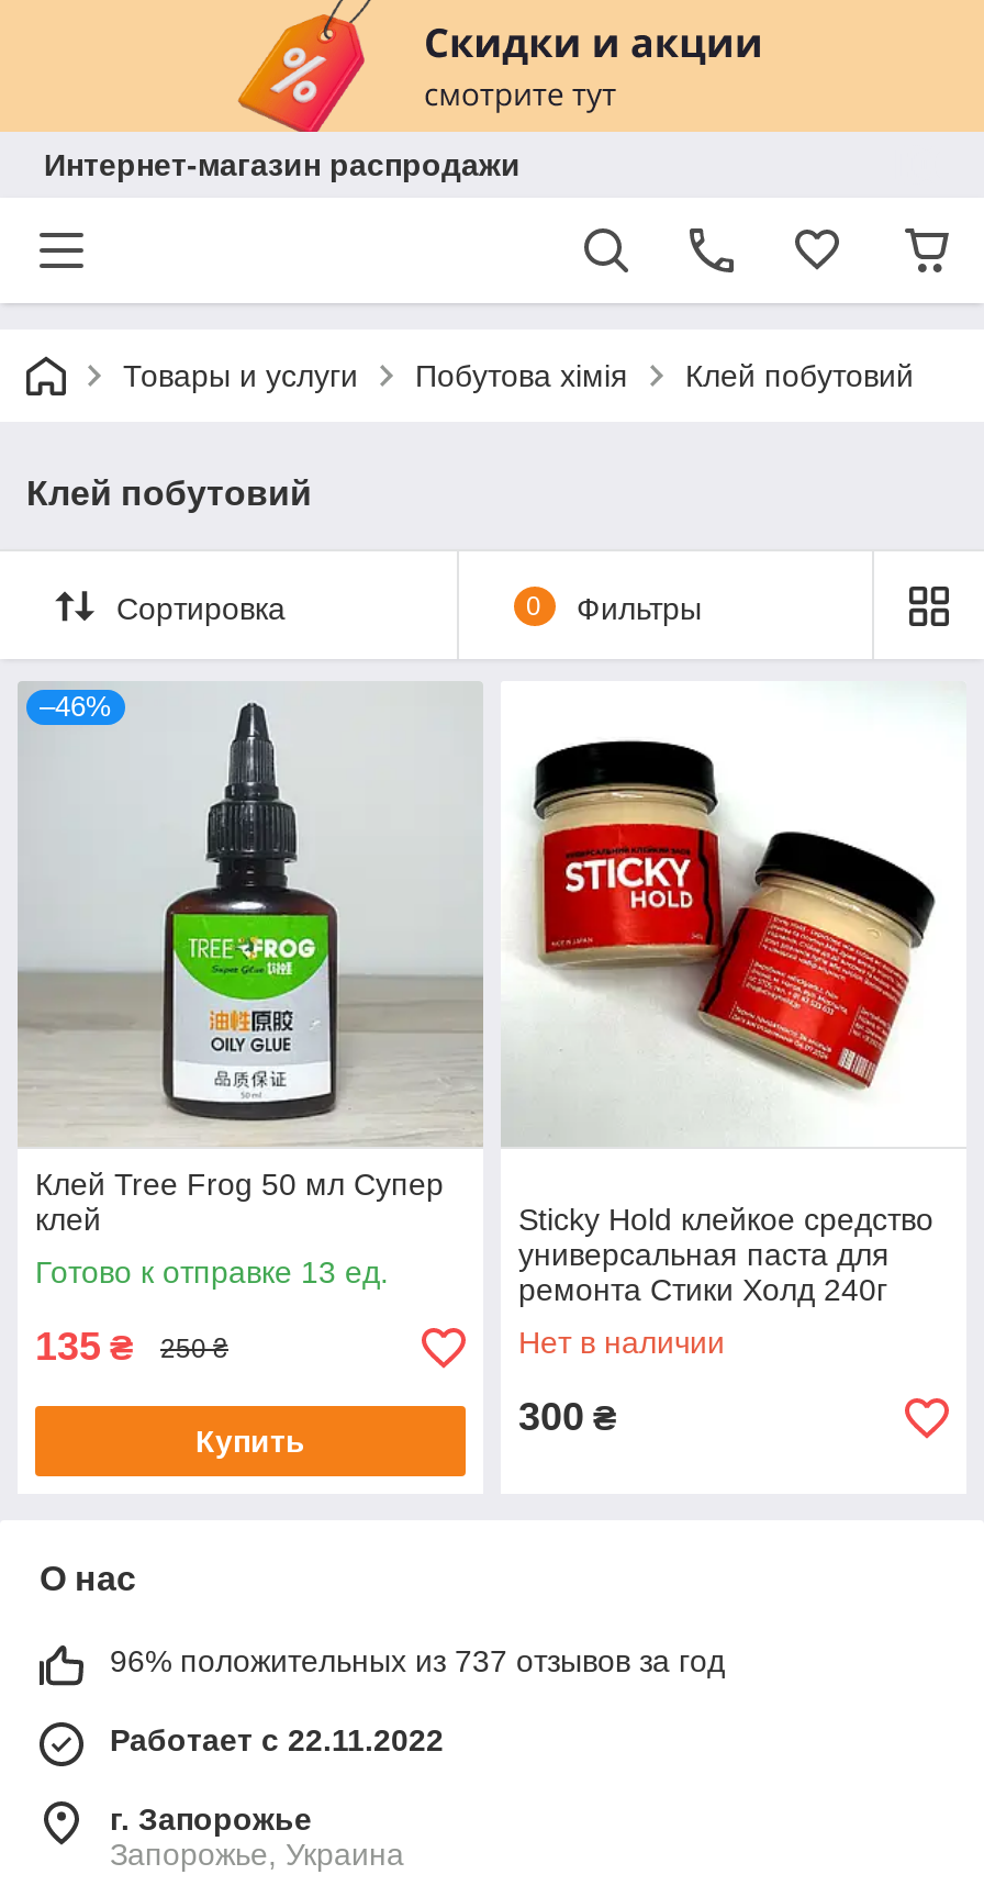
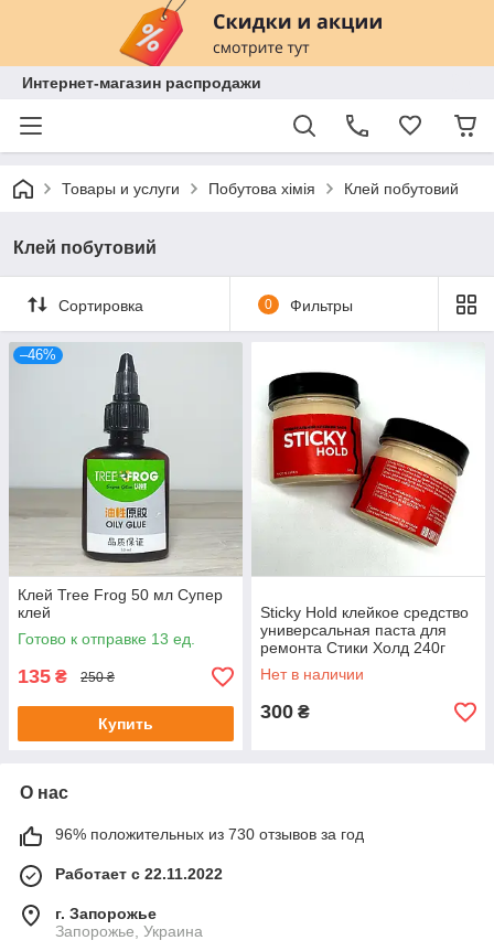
- 96% положительных из 737 отзывов за год
+ 96% положительных из 730 отзывов за год
